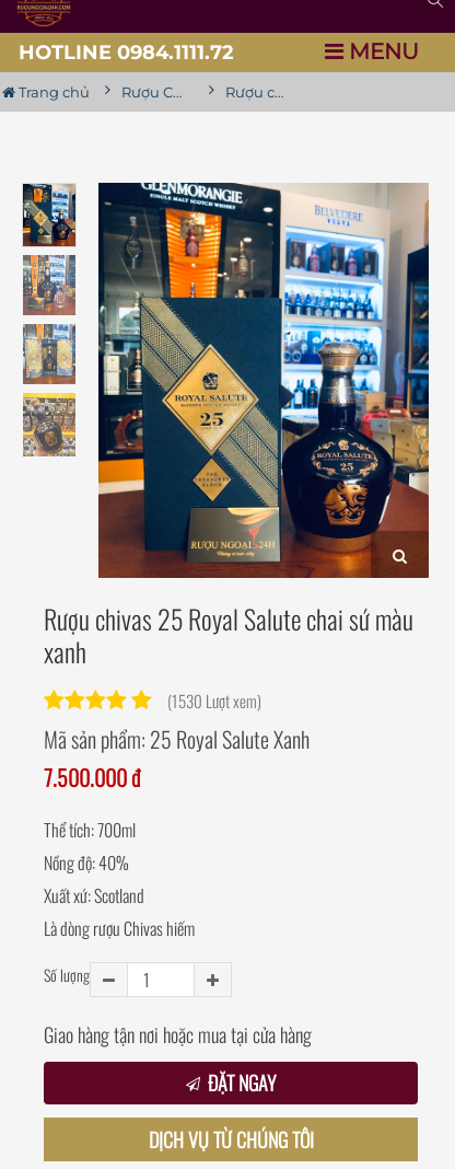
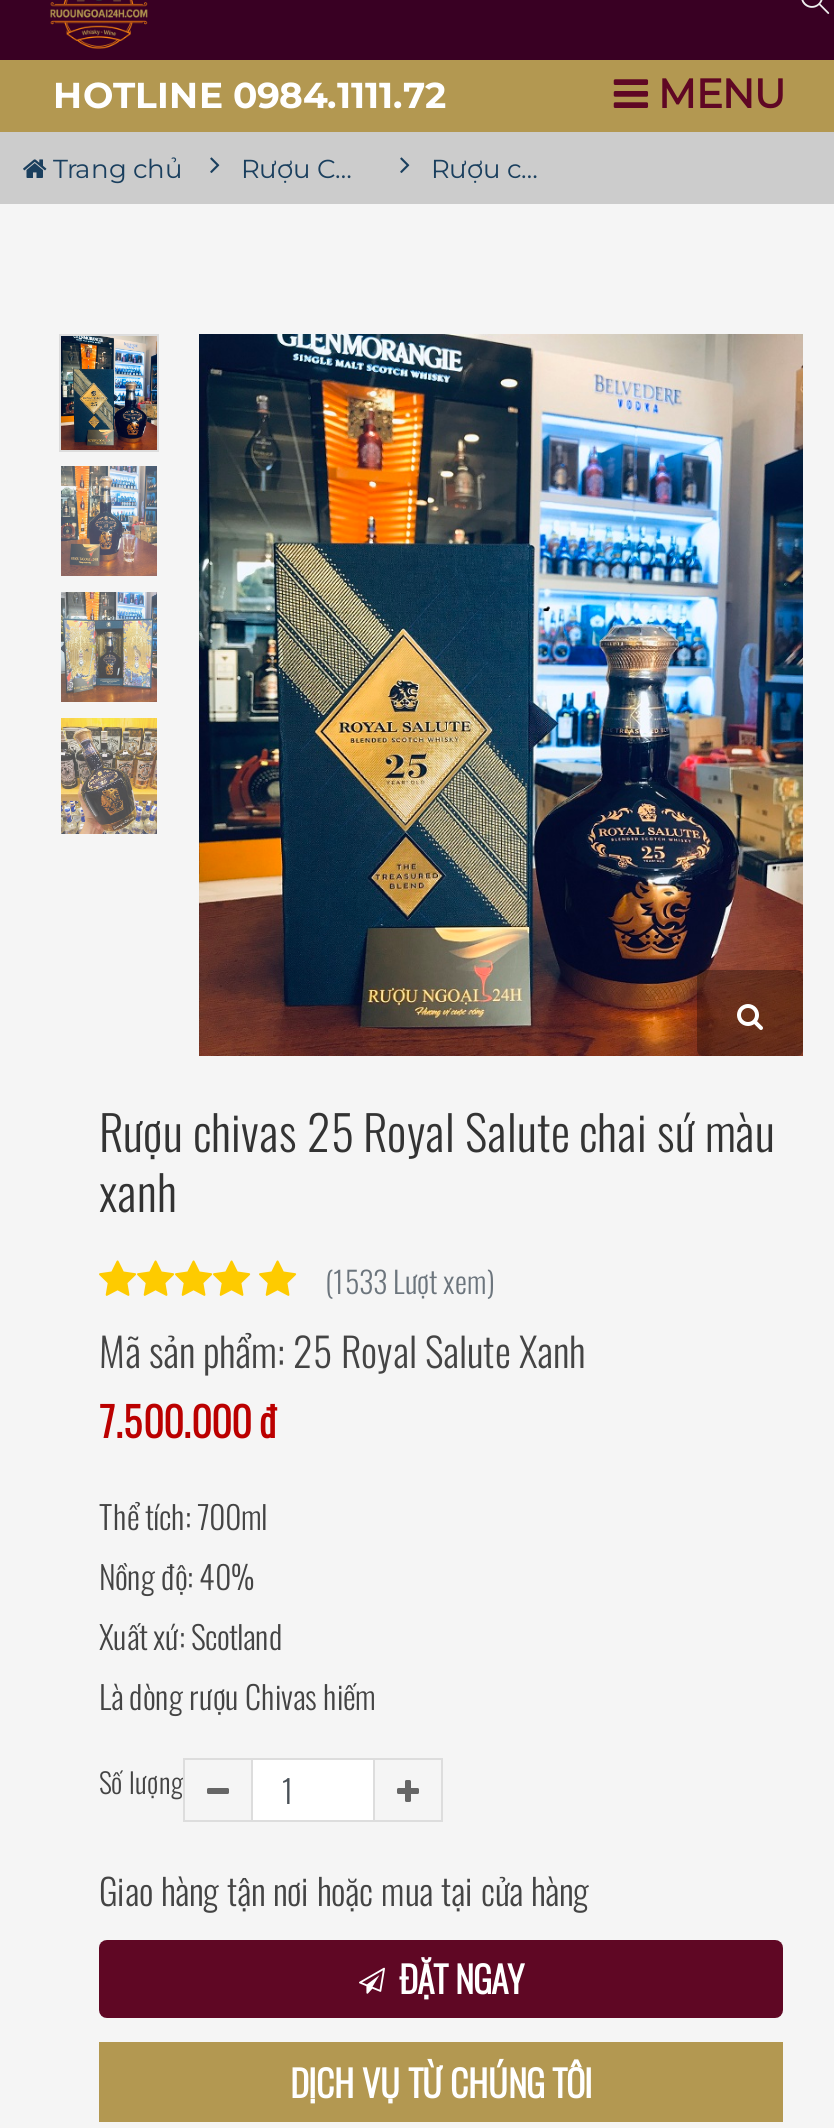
- (1530 Lượt xem)
+ (1533 Lượt xem)
